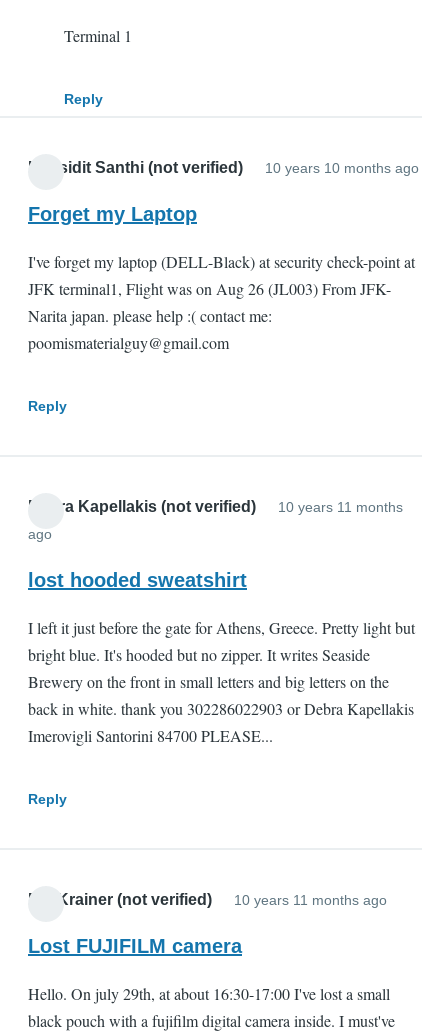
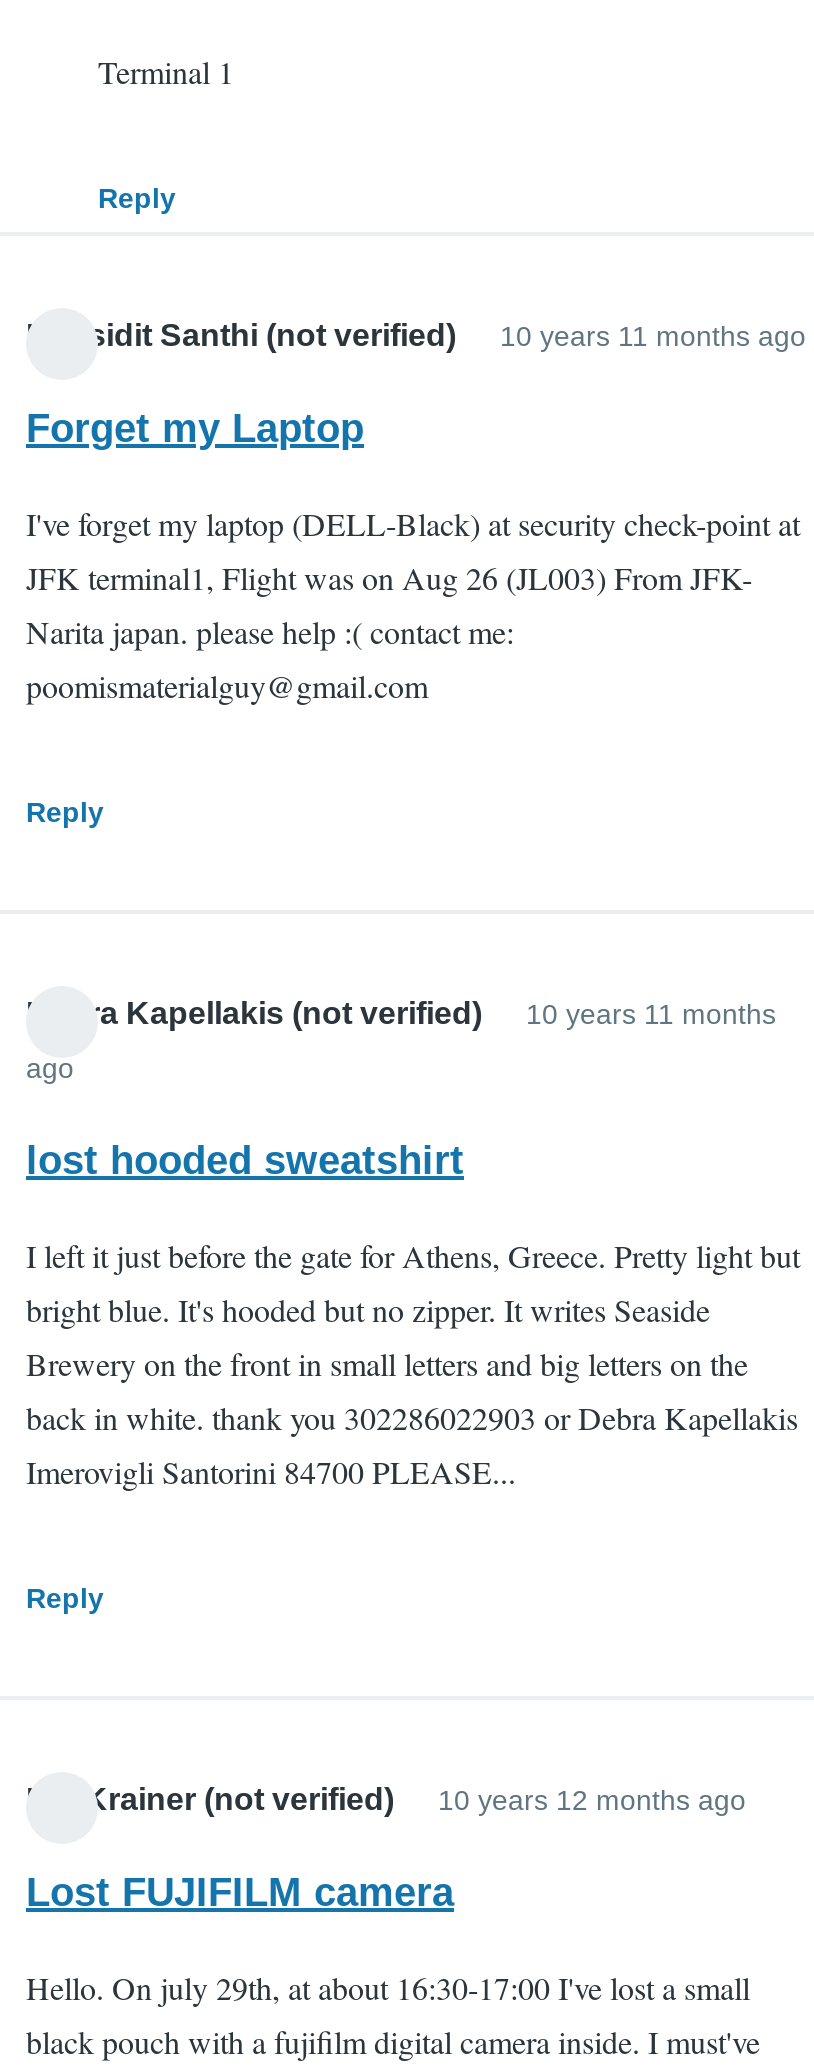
- 10 years 10 months ago

moved up: 10 years 11 months ago

+ 10 years 12 months ago
